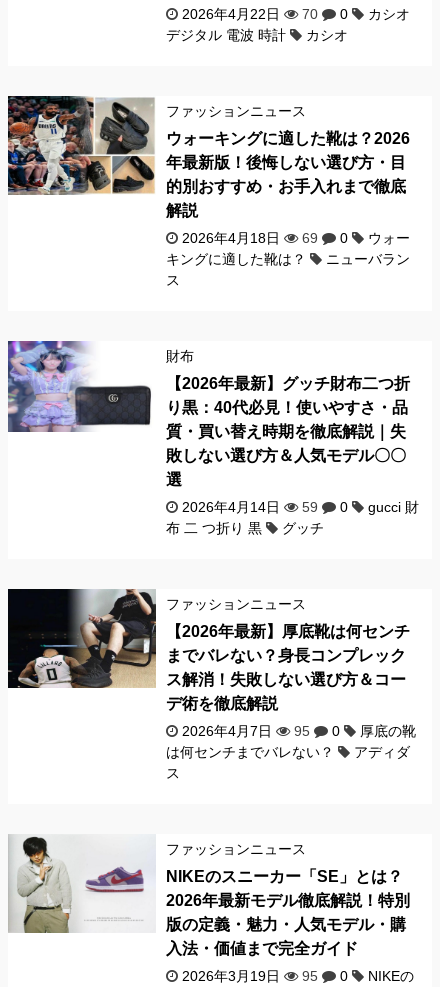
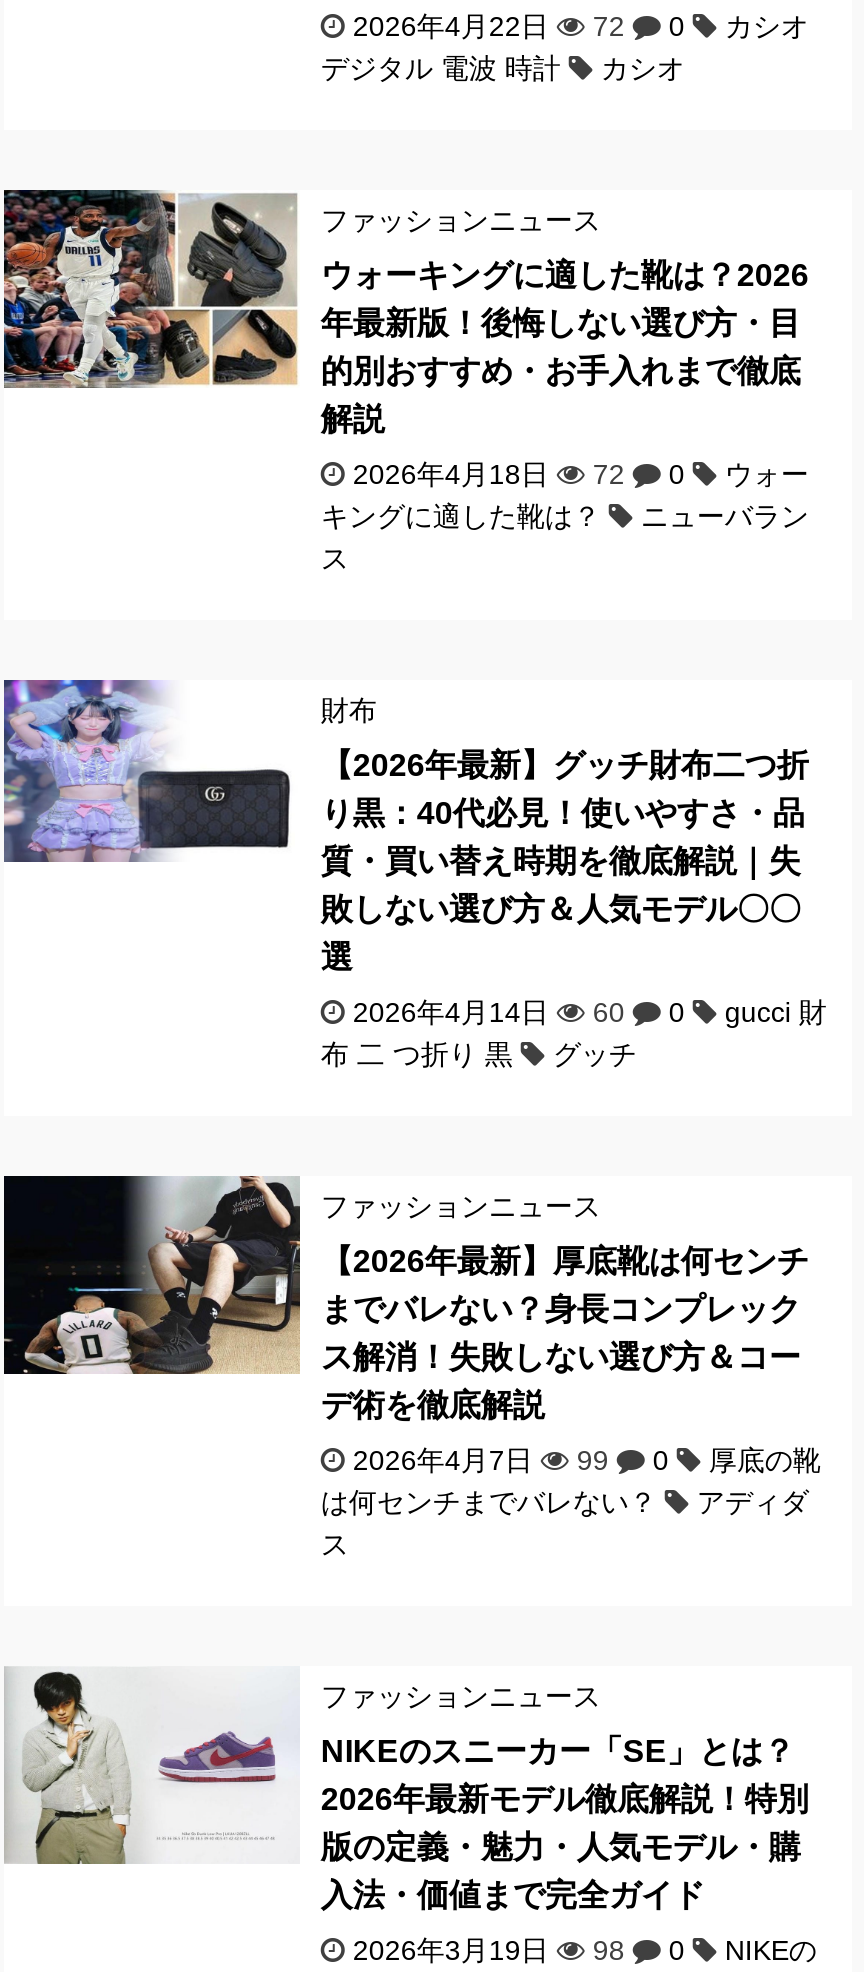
- 2026年4月22日 70 0 カシオ
+ 2026年4月22日 72 0 カシオ

- 2026年4月18日 69 0 ウォー
+ 2026年4月18日 72 0 ウォー

- 2026年4月14日 59 0 gucci 財
+ 2026年4月14日 60 0 gucci 財

- 95
+ 99

- 2026年3月19日 95 0 NIKEの
+ 2026年3月19日 98 0 NIKEの
